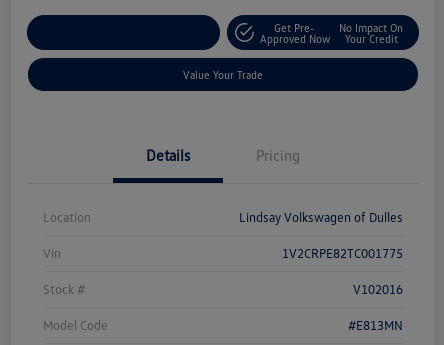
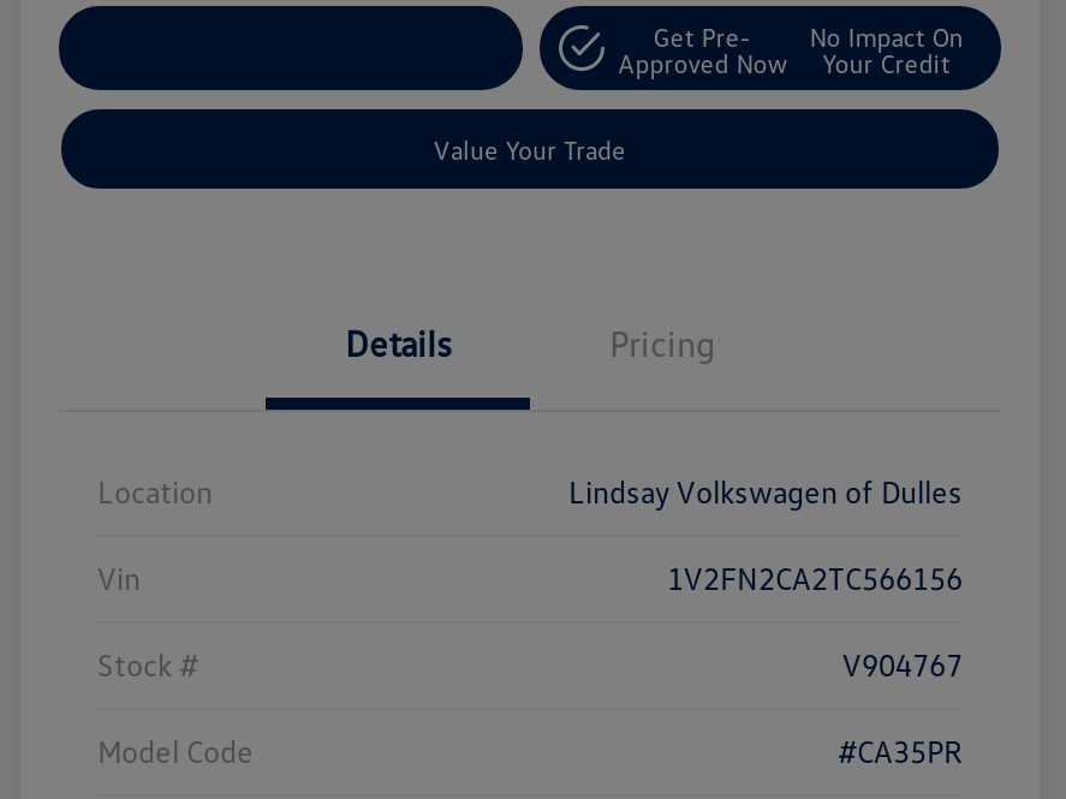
- 1V2CRPE82TC001775
+ 1V2FN2CA2TC566156

- V102016
+ V904767

- #E813MN
+ #CA35PR
